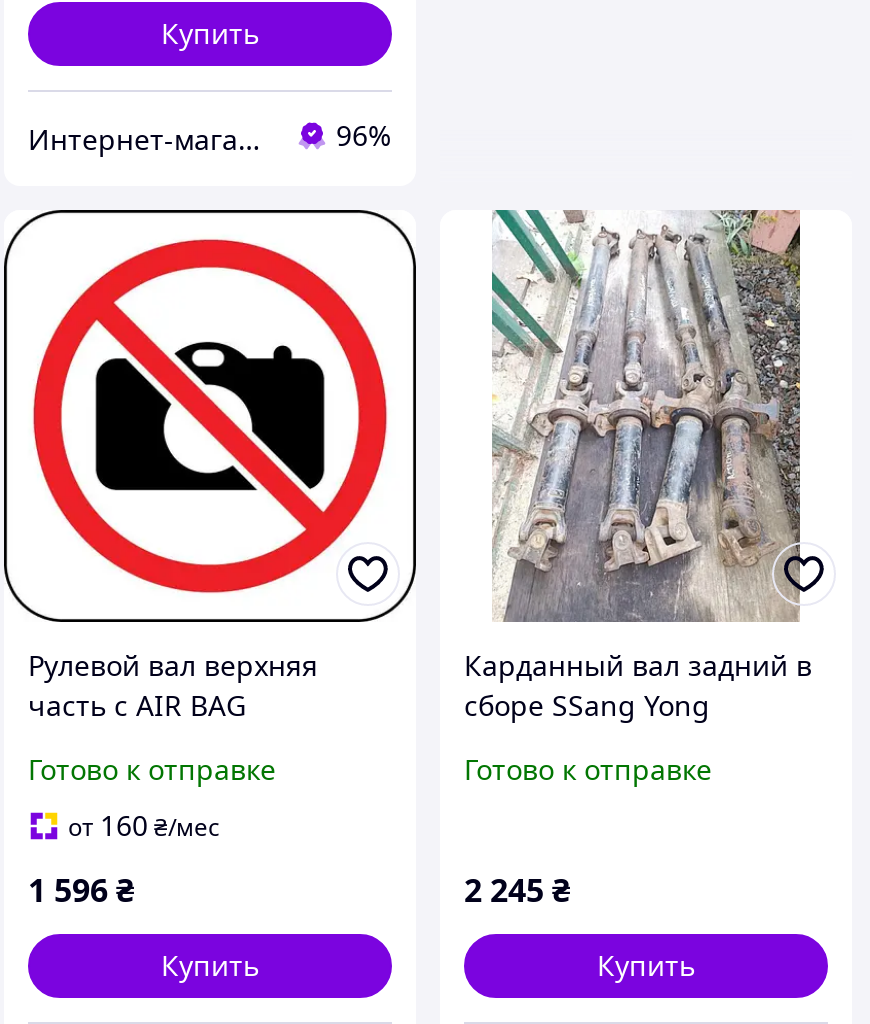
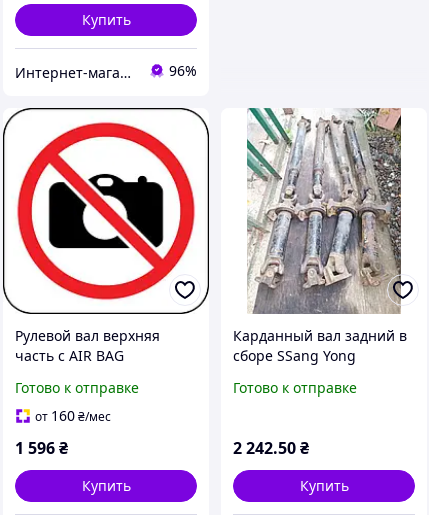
- 2 245 ₴
+ 2 242.50 ₴
